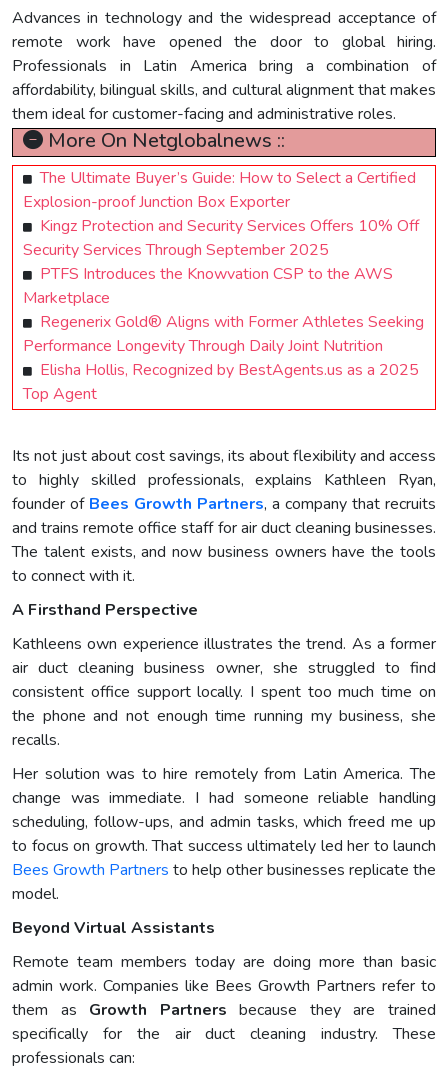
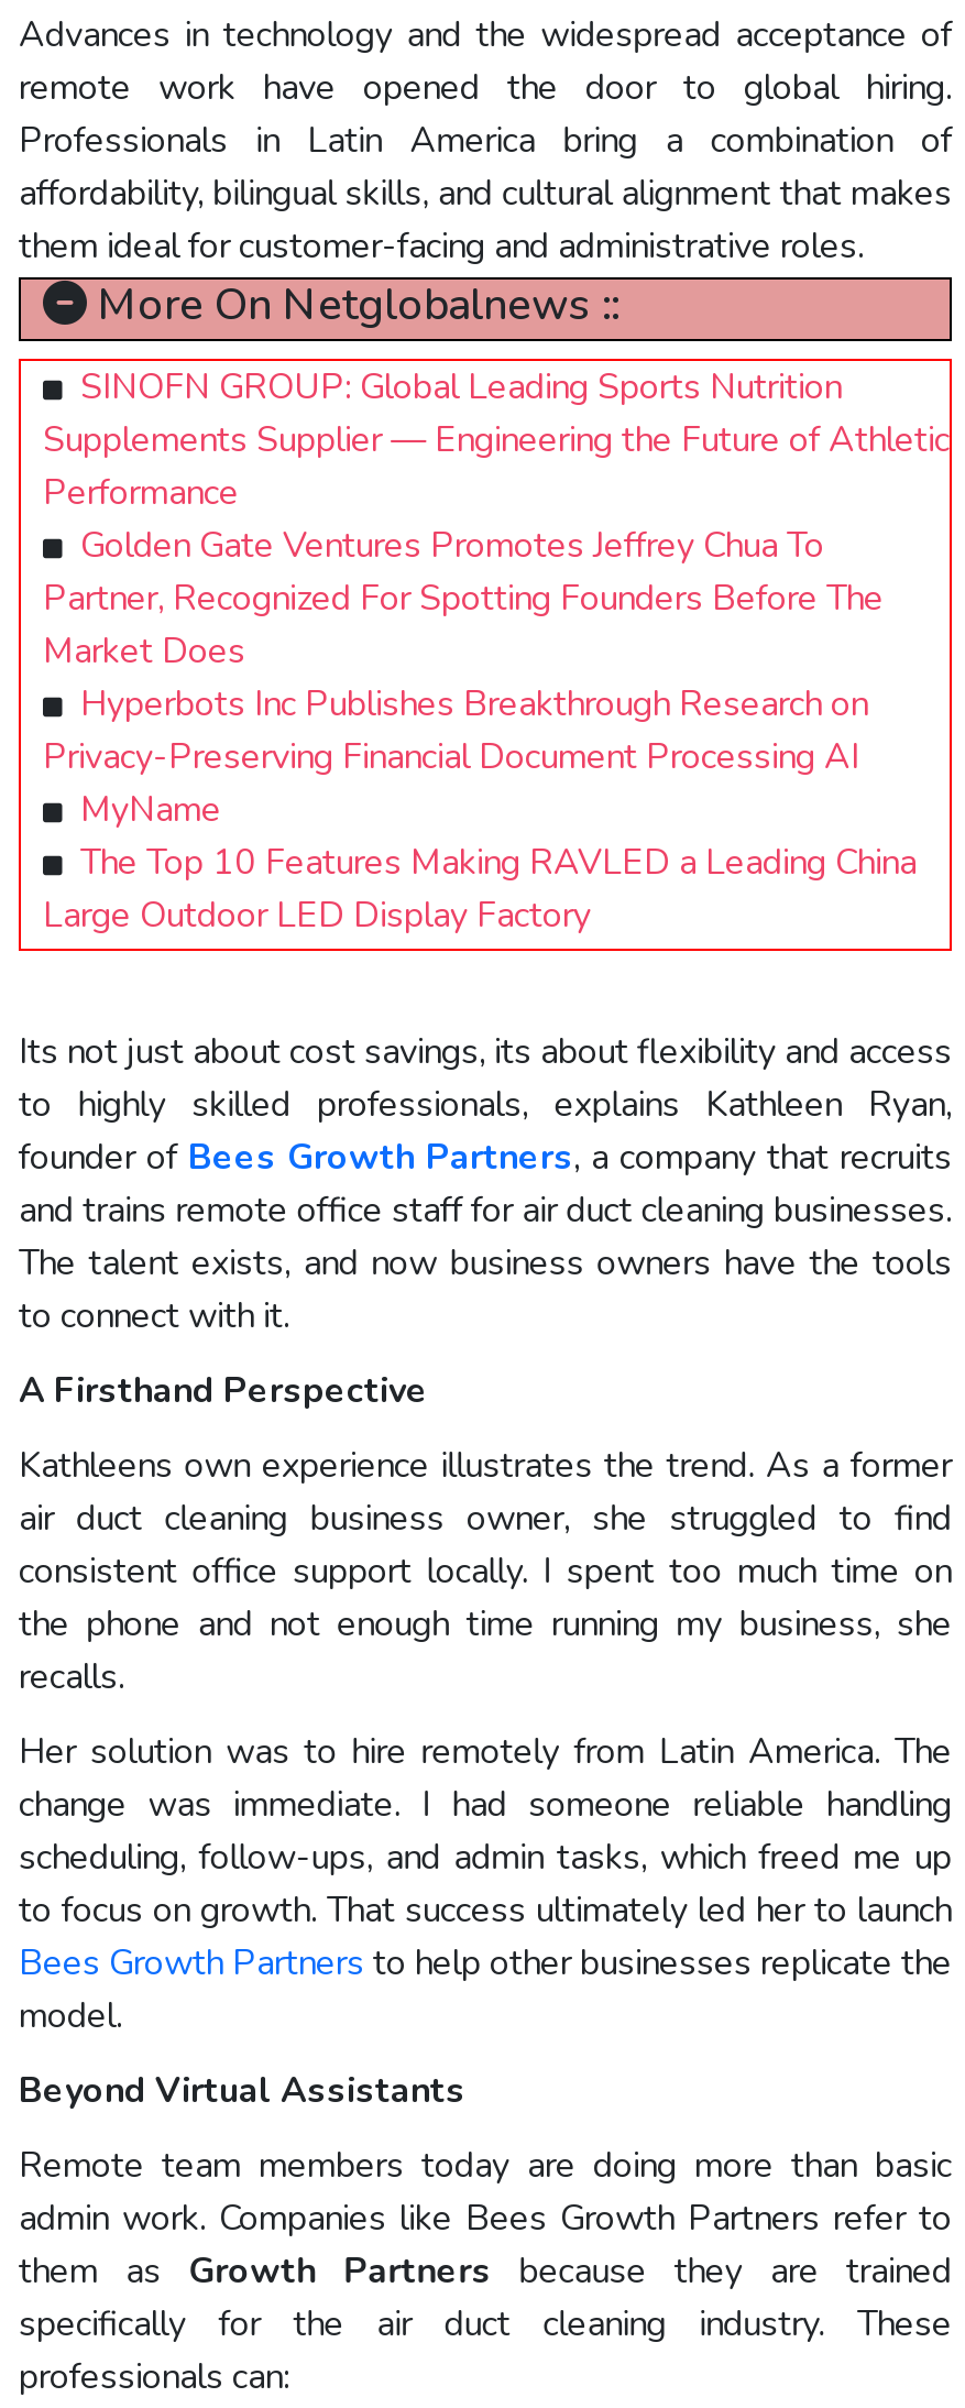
- The Ultimate Buyer’s Guide: How to Select a Certified
- Explosion-proof Junction Box Exporter
- Kingz Protection and Security Services Offers 10% Off
- Security Services Through September 2025
- PTFS Introduces the Knowvation CSP to the AWS
- Marketplace
- Regenerix Gold® Aligns with Former Athletes Seeking
- Performance Longevity Through Daily Joint Nutrition
- Elisha Hollis, Recognized by BestAgents.us as a 2025
- Top Agent
+ SINOFN GROUP: Global Leading Sports Nutrition
+ Supplements Supplier — Engineering the Future of Athletic
+ Performance
+ Golden Gate Ventures Promotes Jeffrey Chua To
+ Partner, Recognized For Spotting Founders Before The
+ Market Does
+ Hyperbots Inc Publishes Breakthrough Research on
+ Privacy-Preserving Financial Document Processing AI
+ MyName
+ The Top 10 Features Making RAVLED a Leading China
+ Large Outdoor LED Display Factory
